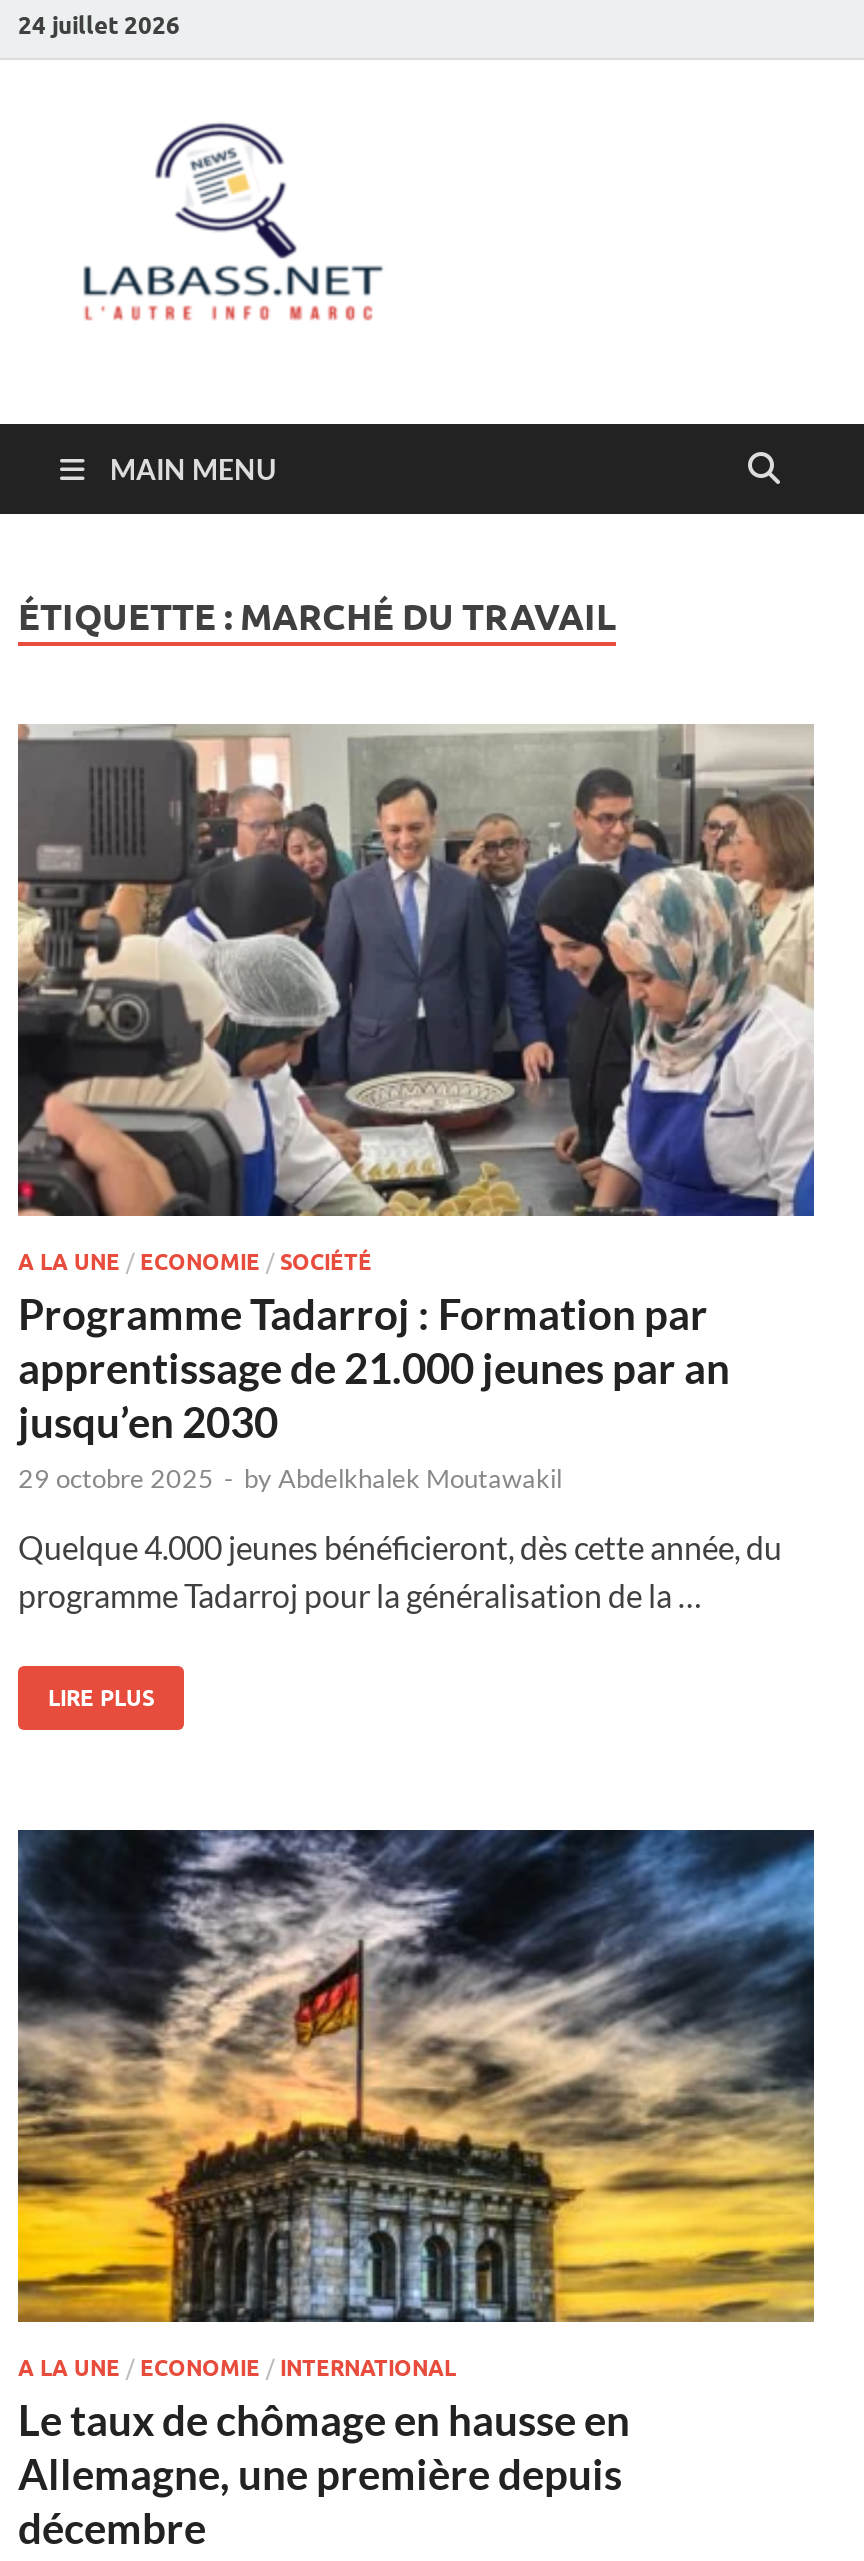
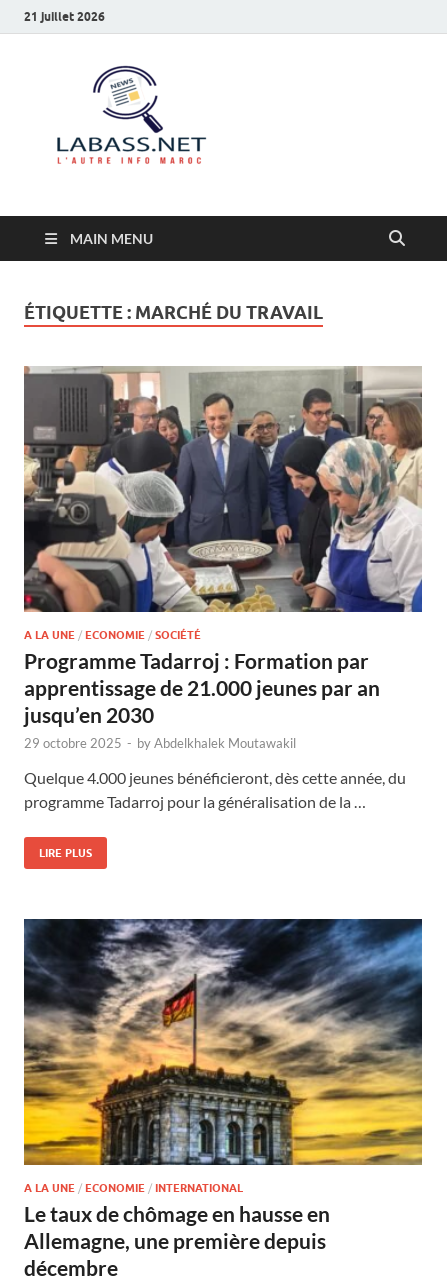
- 24 juillet 2026
+ 21 juillet 2026
